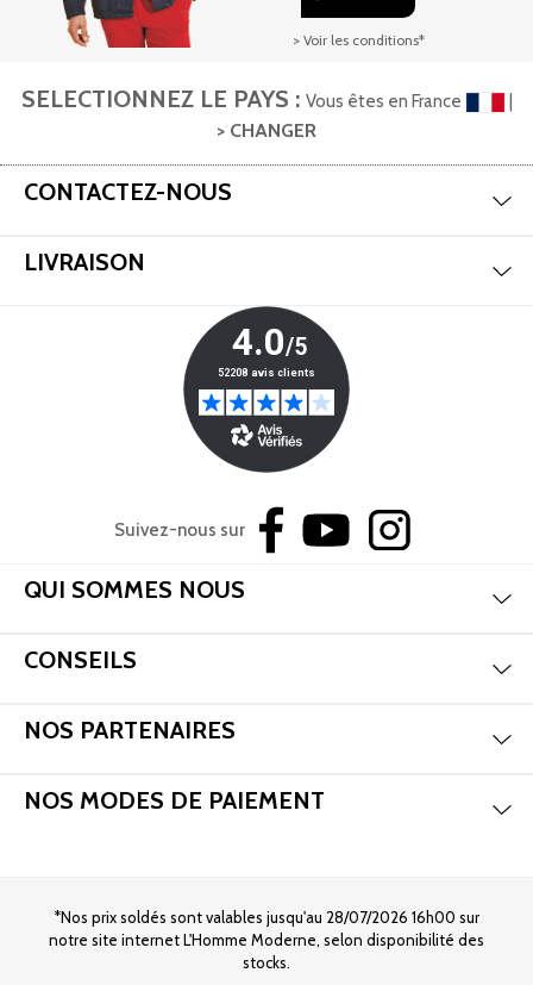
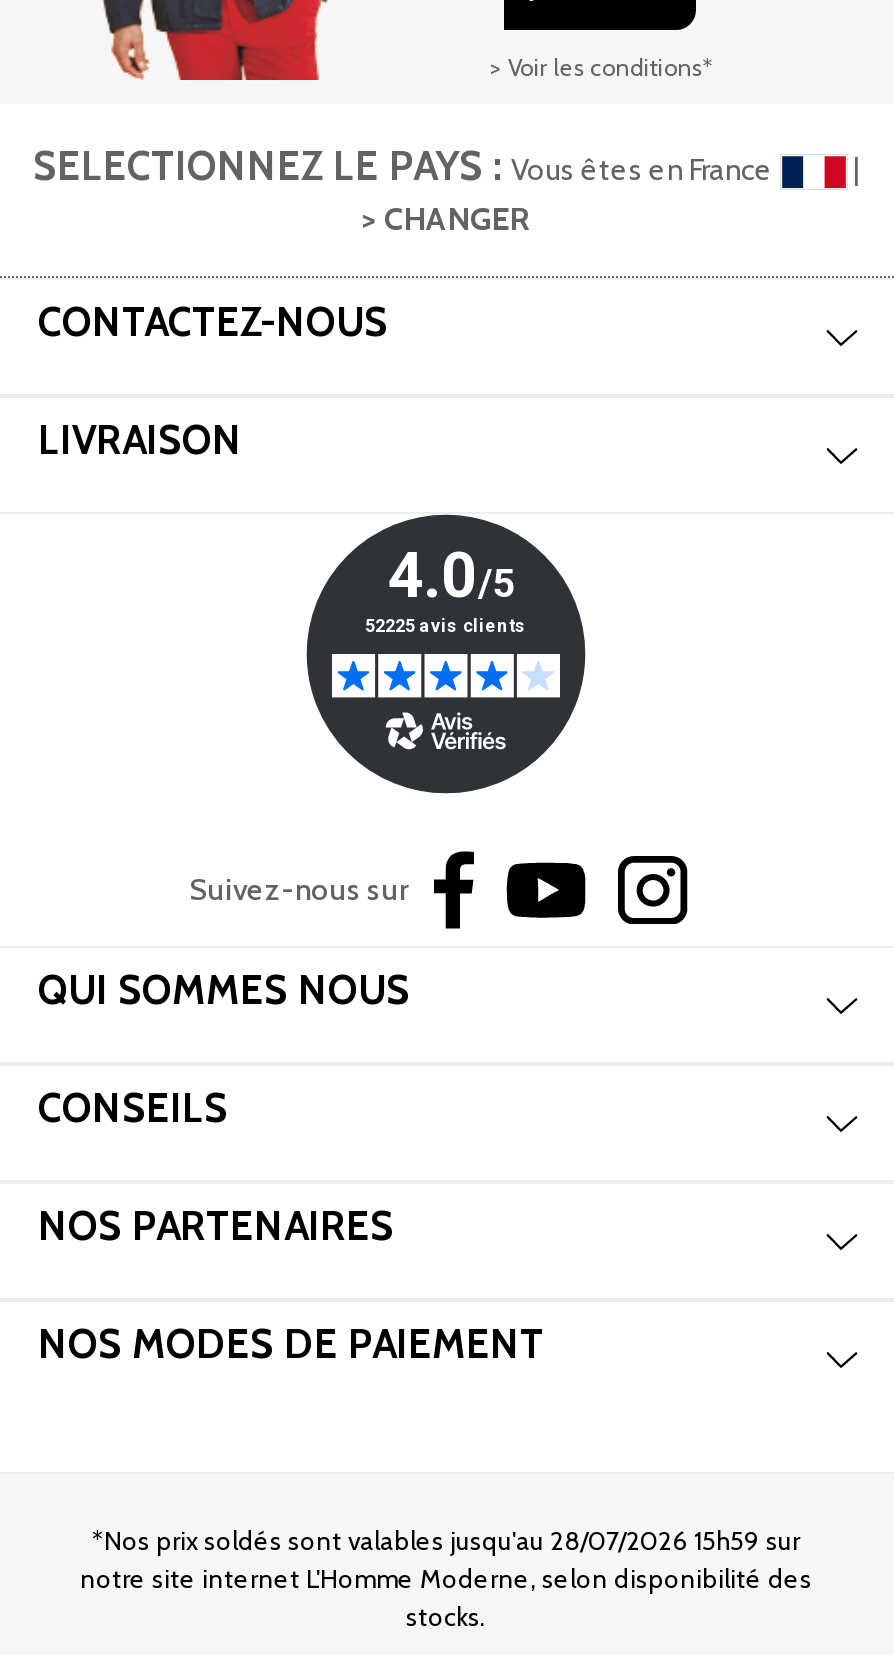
- *Nos prix soldés sont valables jusqu'au 28/07/2026 16h00 sur
+ *Nos prix soldés sont valables jusqu'au 28/07/2026 15h59 sur
